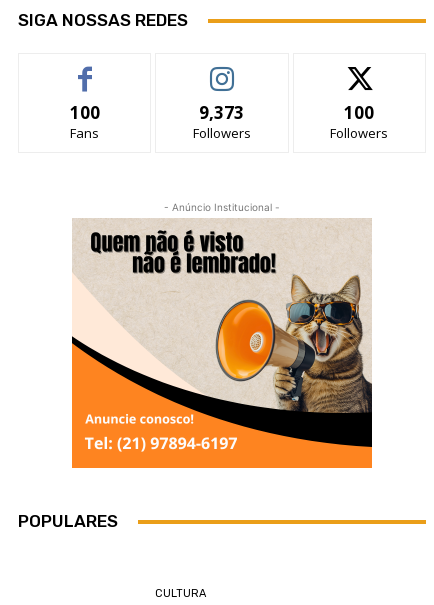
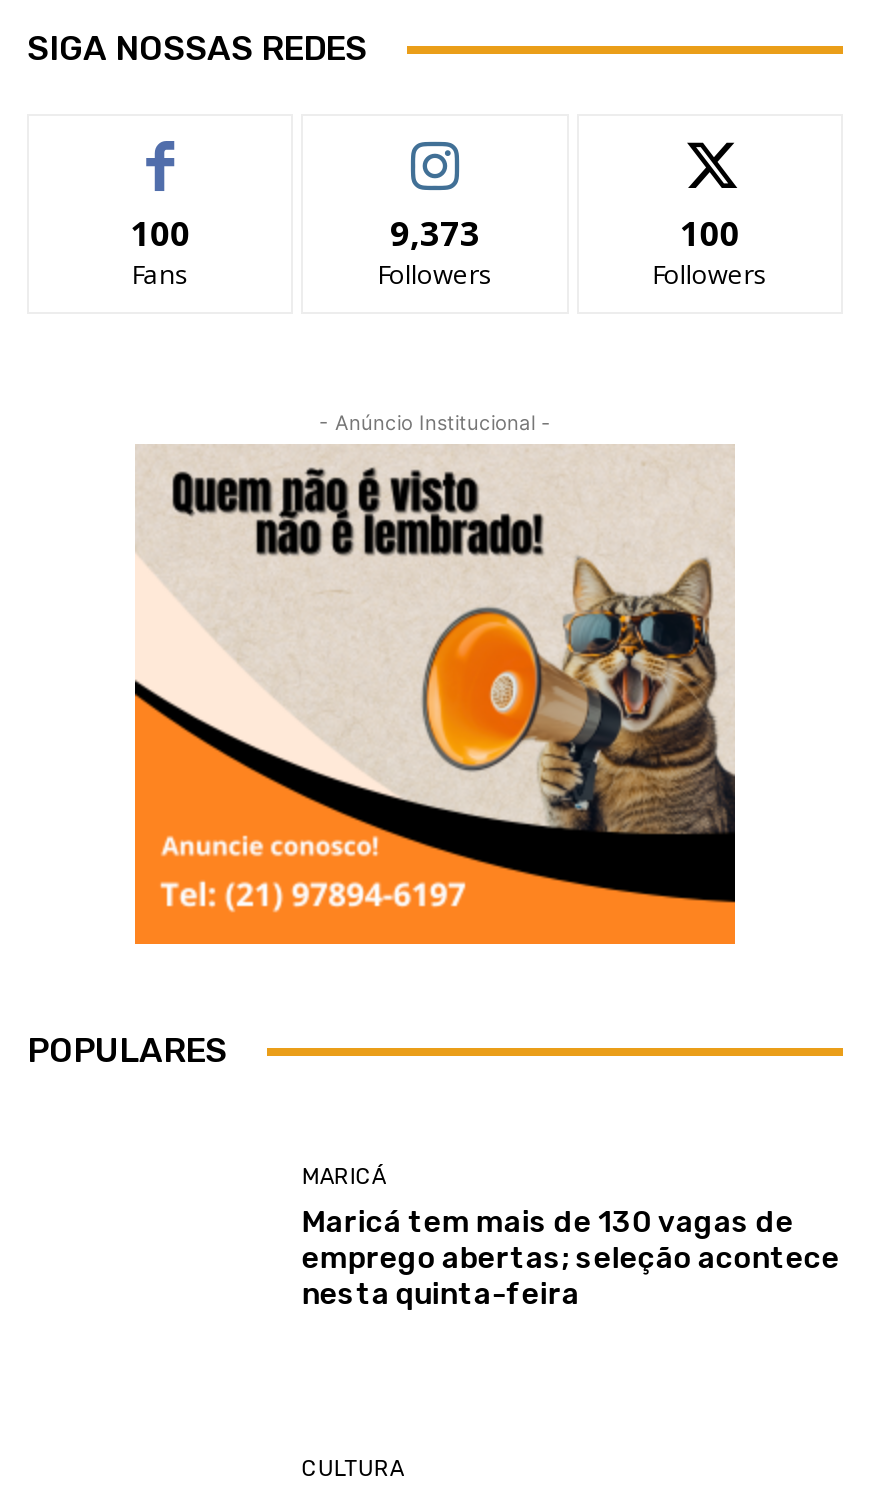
+ MARICÁ
+ Maricá tem mais de 130 vagas de
+ emprego abertas; seleção acontece
+ nesta quinta-feira
